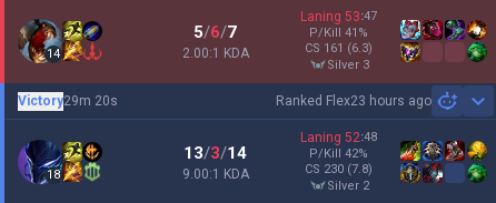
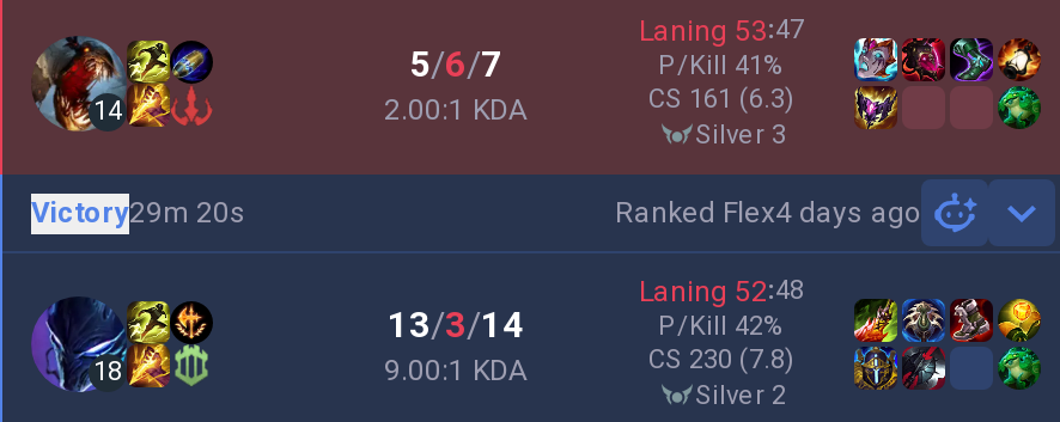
- Ranked Flex23 hours ago
+ Ranked Flex4 days ago
